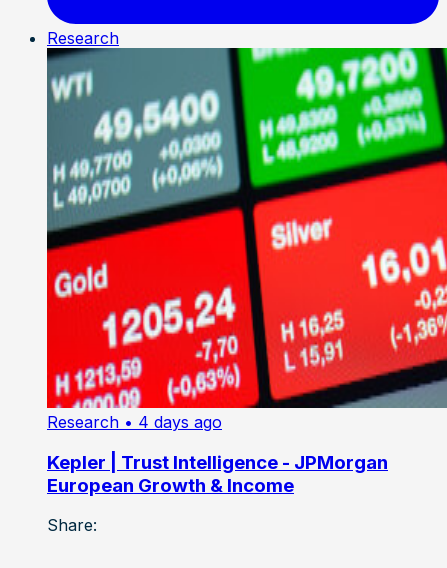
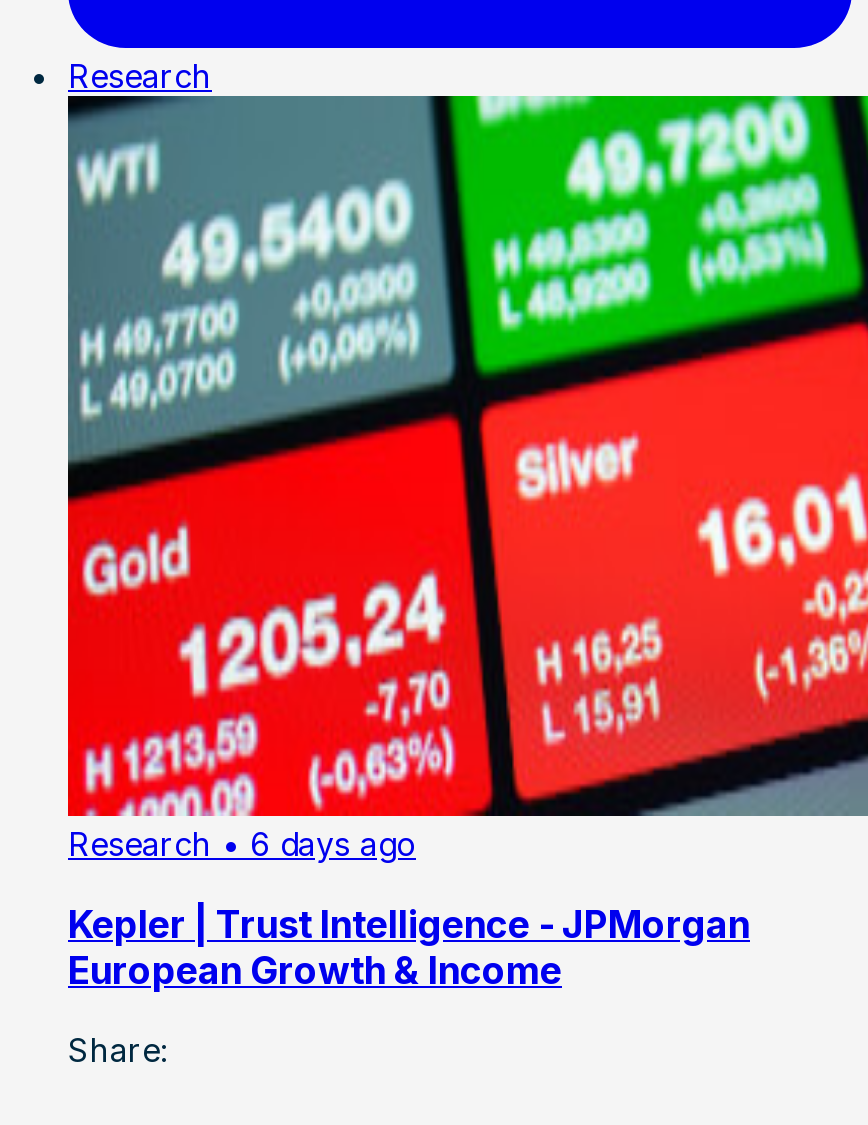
- Research • 4 days ago
+ Research • 6 days ago
